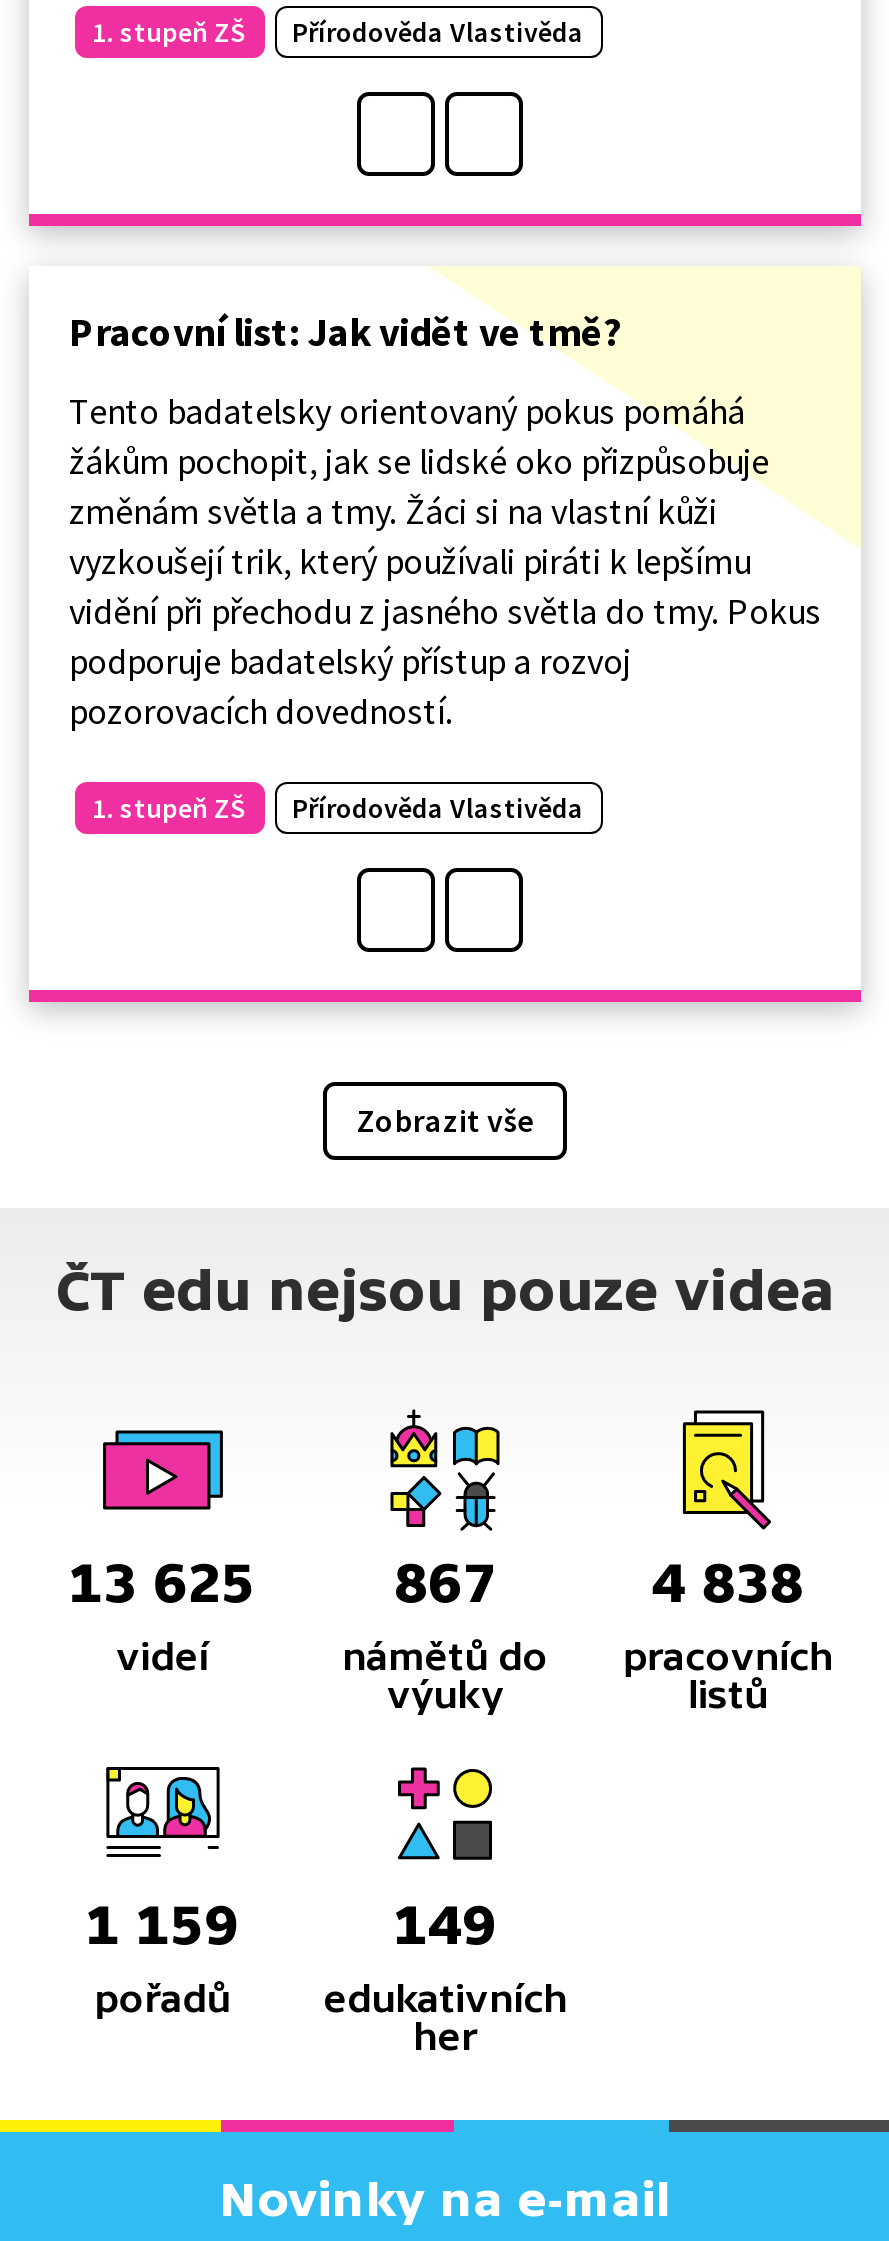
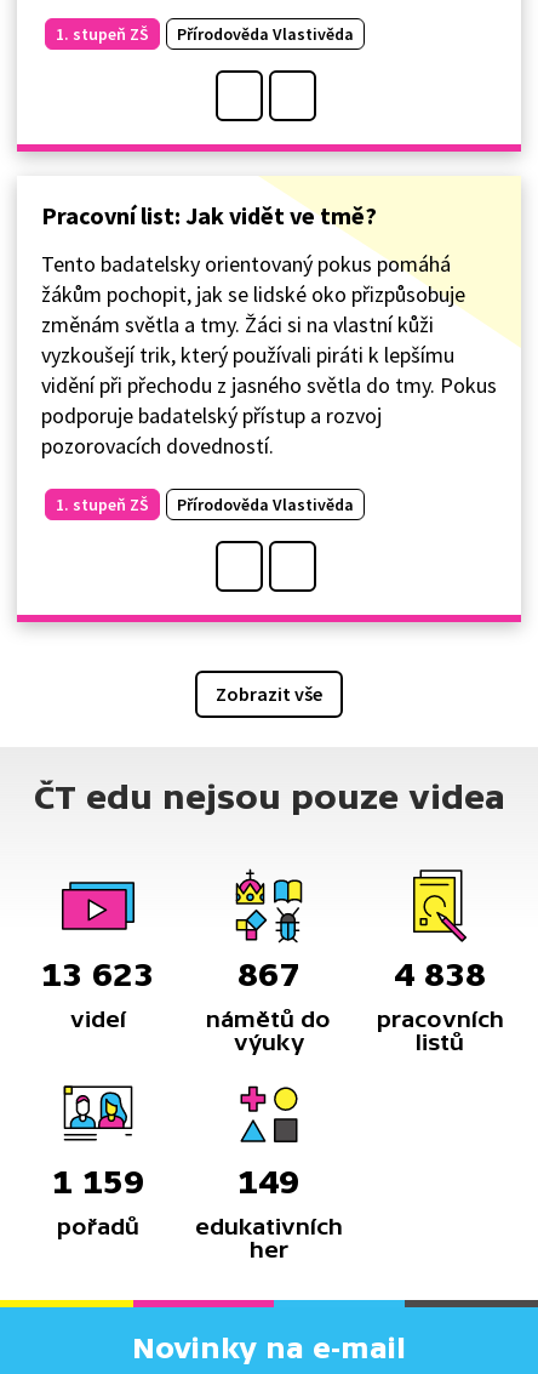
- 13 625
+ 13 623
